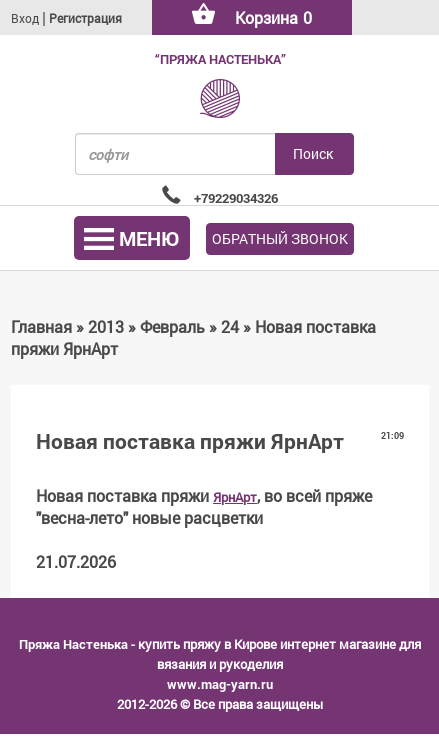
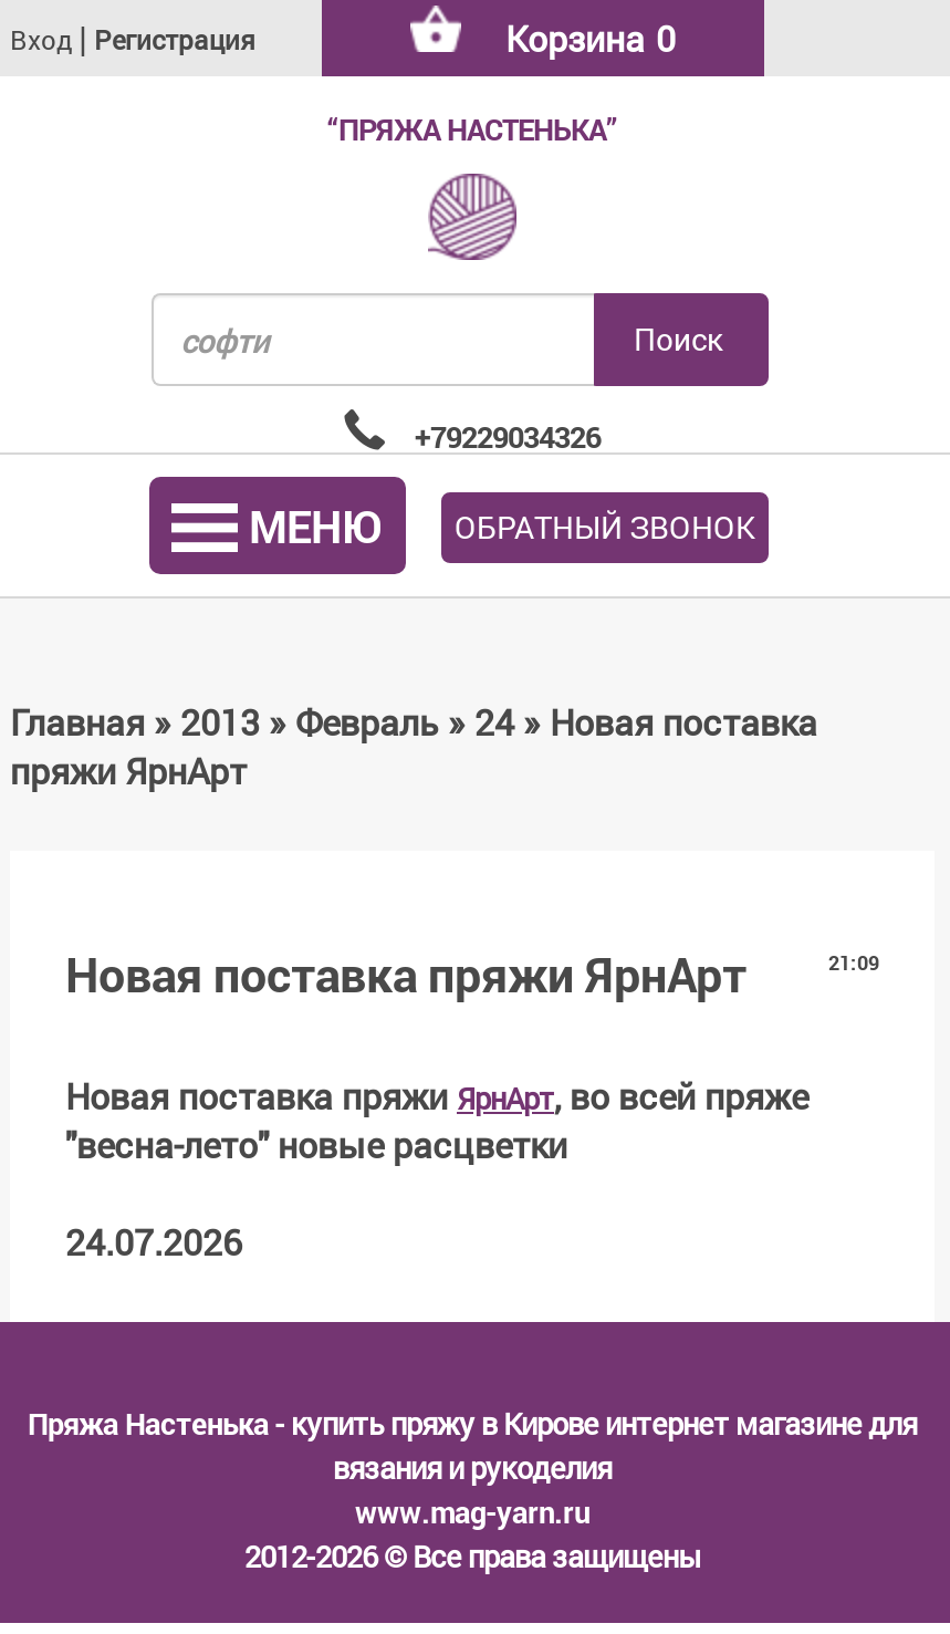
- 21.07.2026
+ 24.07.2026
